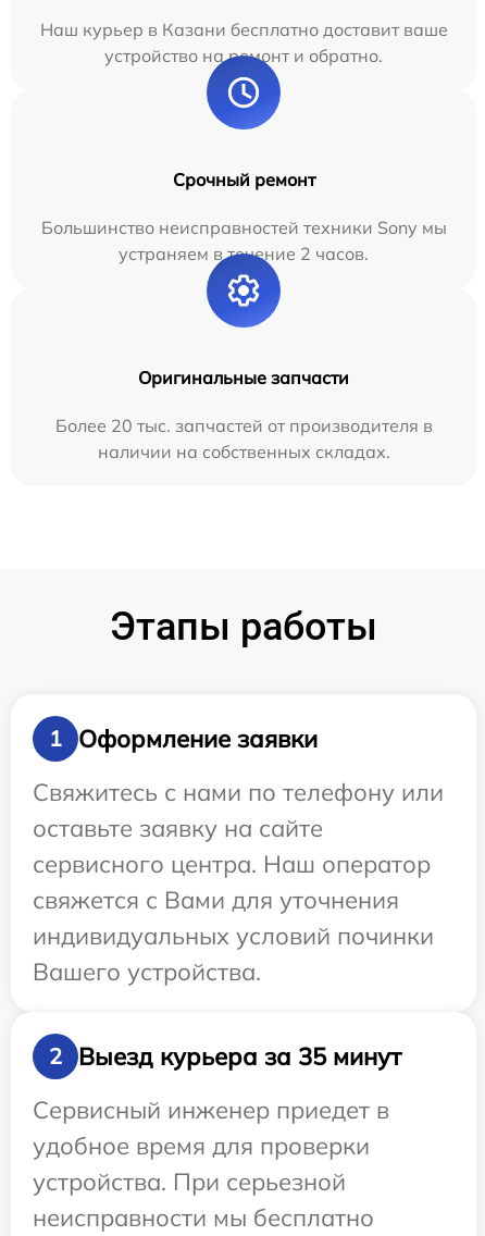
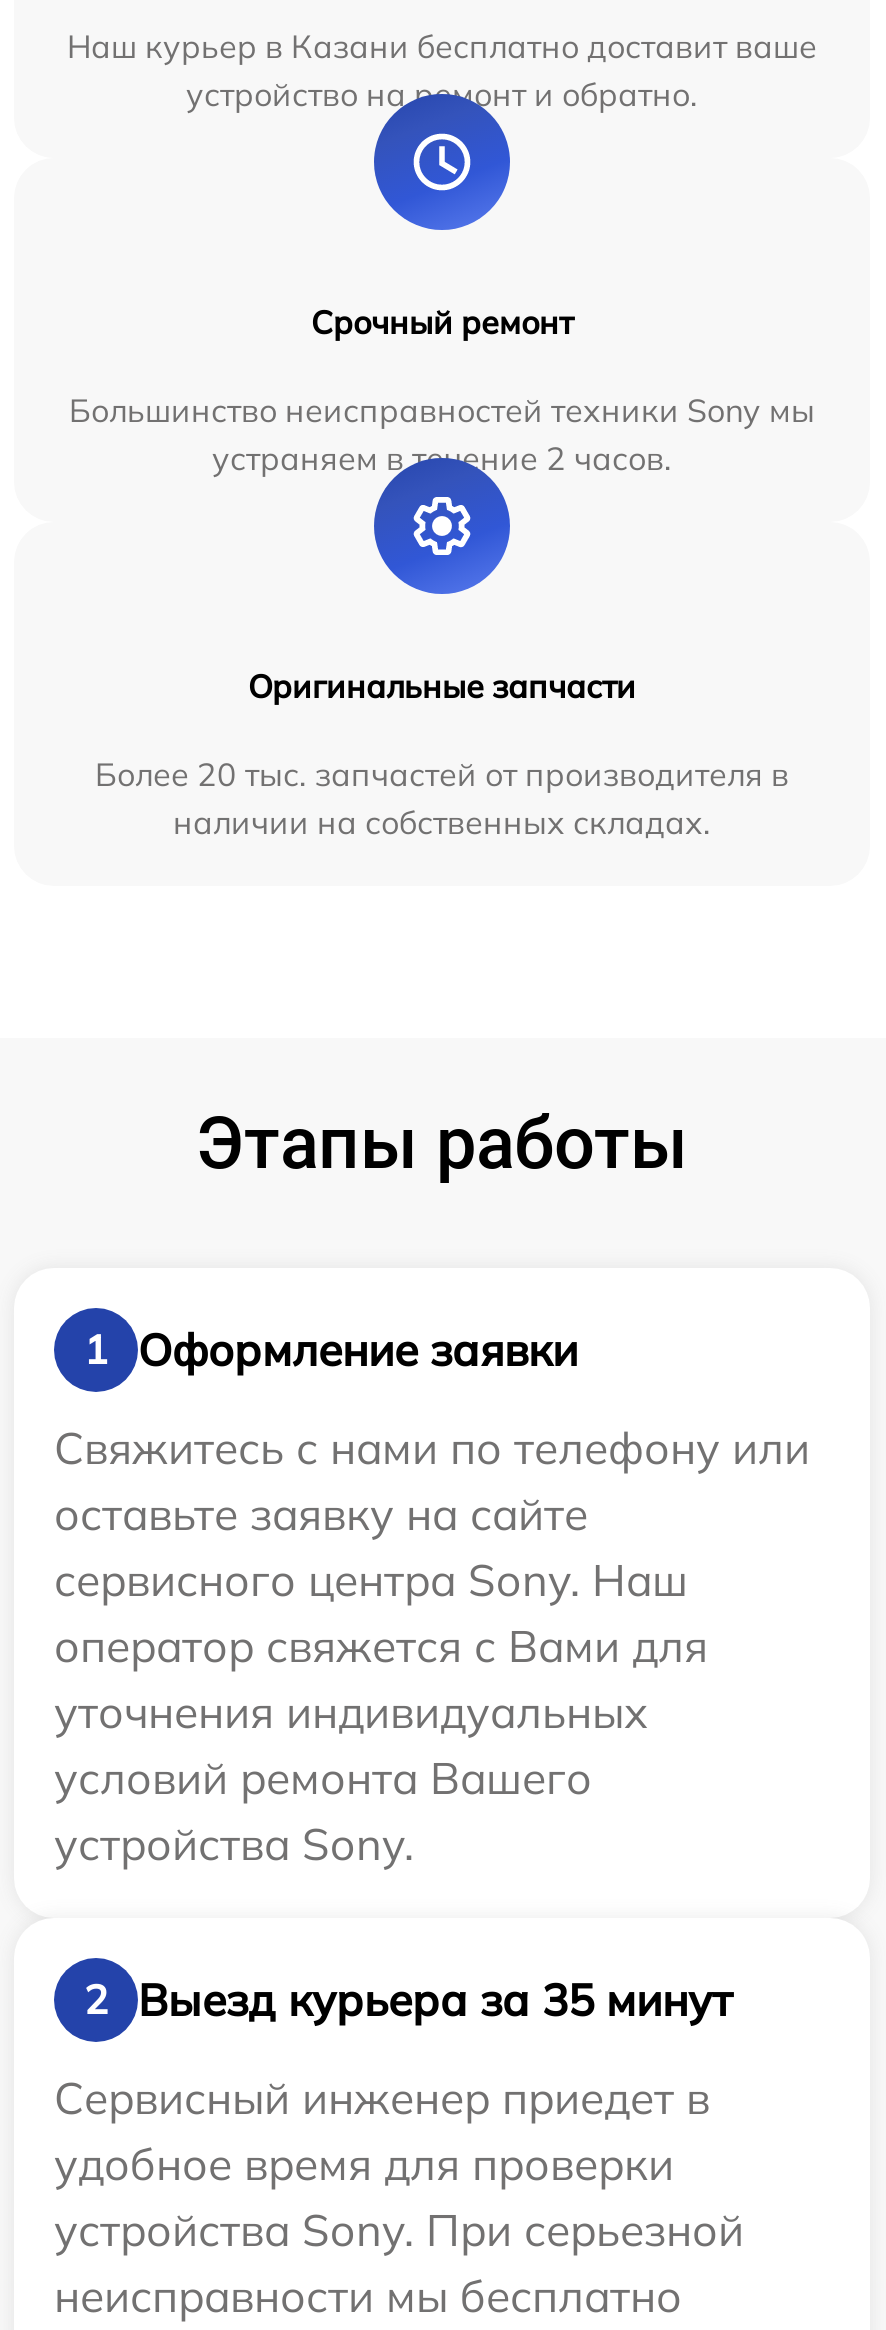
- сервисного центра. Наш оператор
- свяжется с Вами для уточнения
- индивидуальных условий починки
- Вашего устройства.
+ сервисного центра Sony. Наш
+ оператор свяжется с Вами для
+ уточнения индивидуальных
+ условий ремонта Вашего
+ устройства Sony.

- устройства. При серьезной
+ устройства Sony. При серьезной
